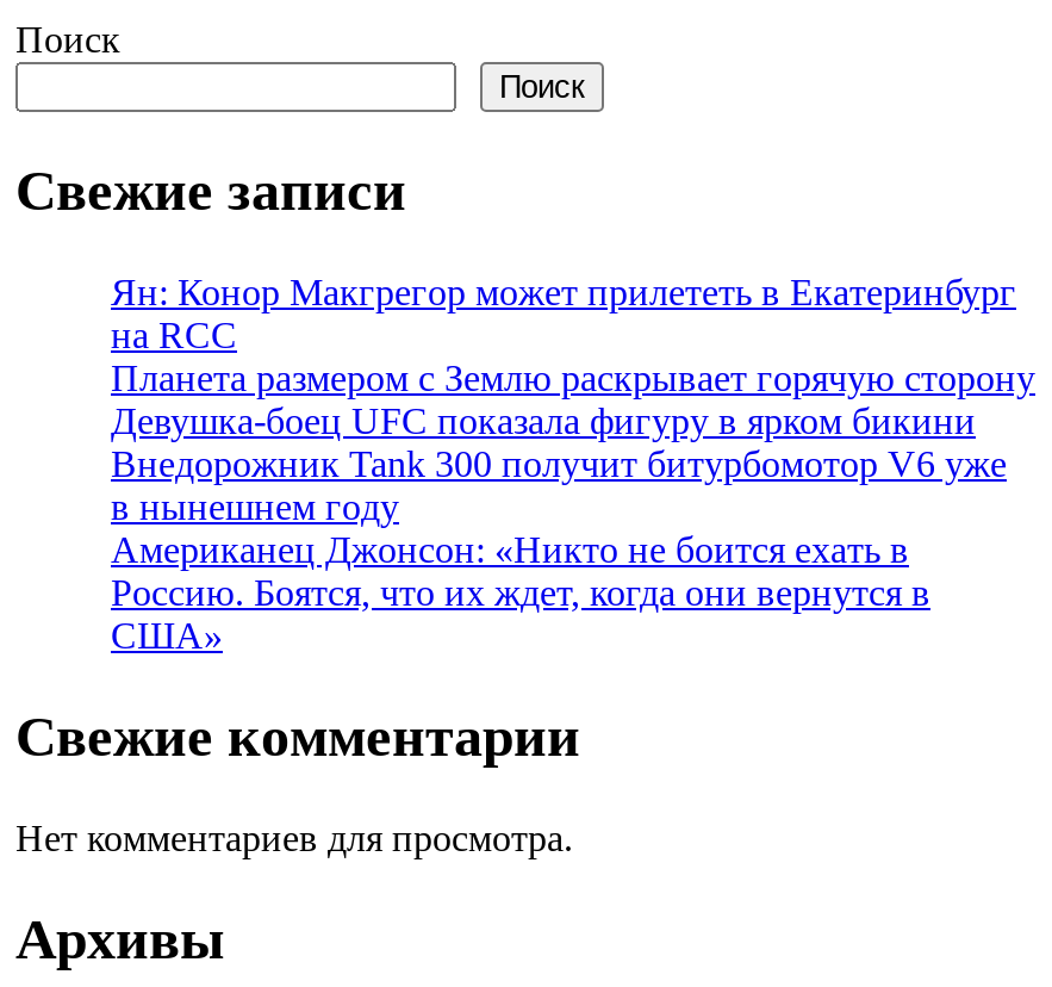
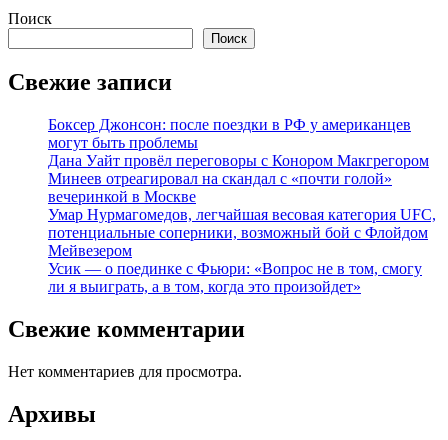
- Ян: Конор Макгрегор может прилететь в Екатеринбург
- на RCC
- Планета размером с Землю раскрывает горячую сторону
- Девушка-боец UFC показала фигуру в ярком бикини
- Внедорожник Tank 300 получит битурбомотор V6 уже
- в нынешнем году
- Американец Джонсон: «Никто не боится ехать в
- Россию. Боятся, что их ждет, когда они вернутся в
- США»
+ Боксер Джонсон: после поездки в РФ у американцев
+ могут быть проблемы
+ Дана Уайт провёл переговоры с Конором Макгрегором
+ Минеев отреагировал на скандал с «почти голой»
+ вечеринкой в Москве
+ Умар Нурмагомедов, легчайшая весовая категория UFC,
+ потенциальные соперники, возможный бой с Флойдом
+ Мейвезером
+ Усик — о поединке с Фьюри: «Вопрос не в том, смогу
+ ли я выиграть, а в том, когда это произойдет»
